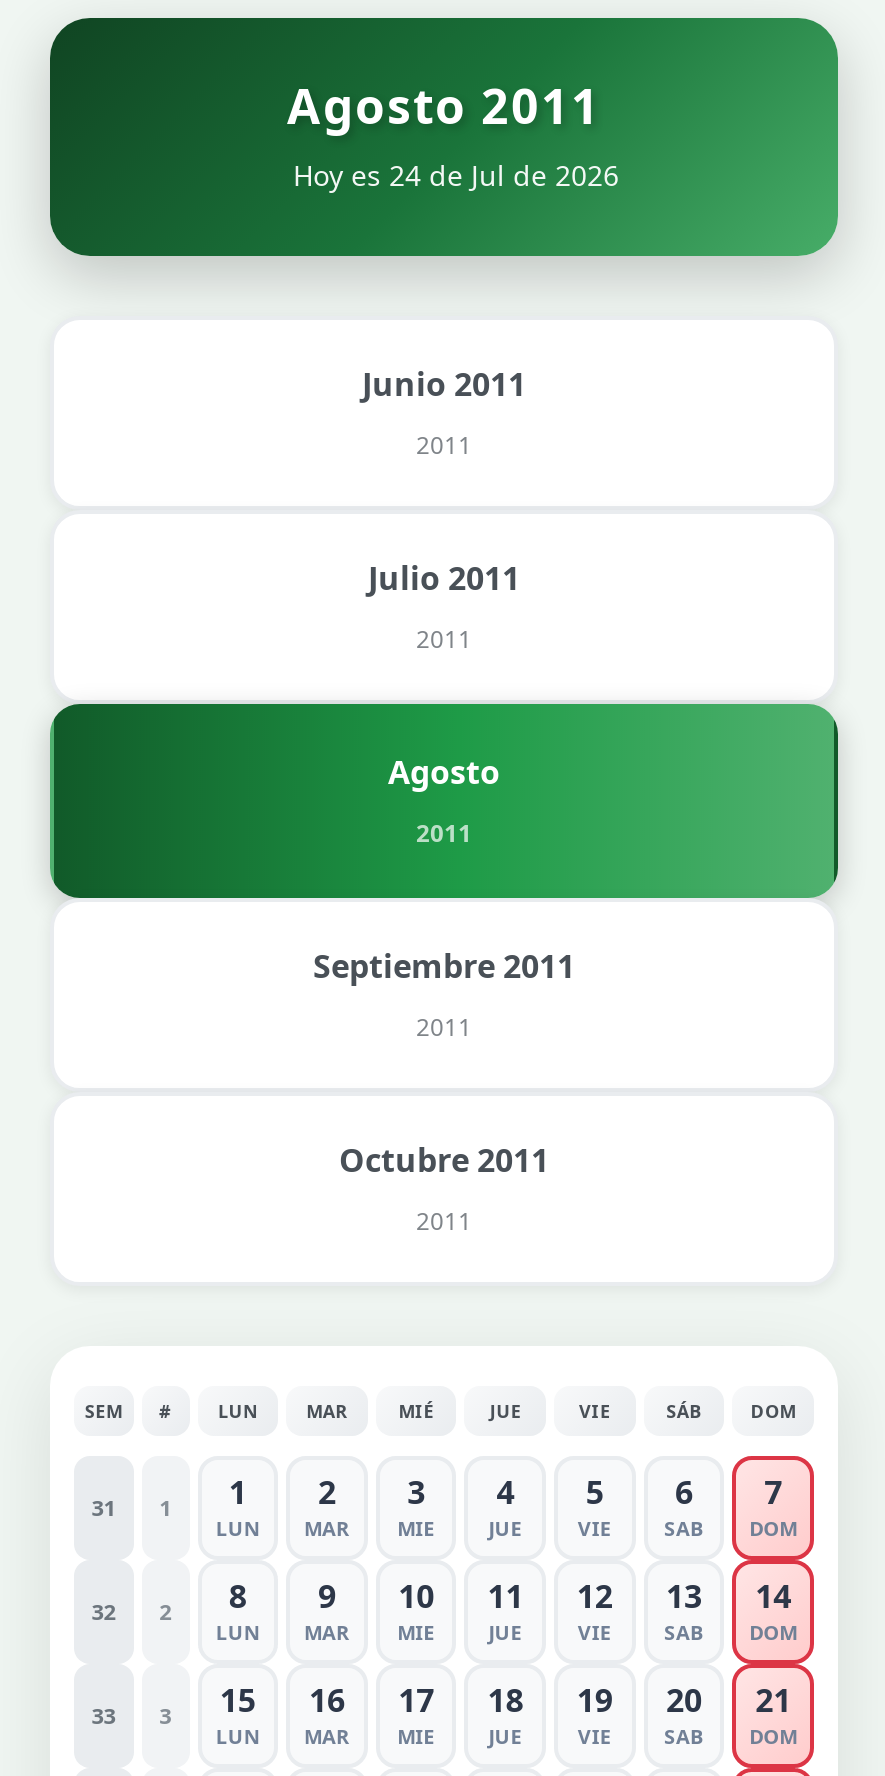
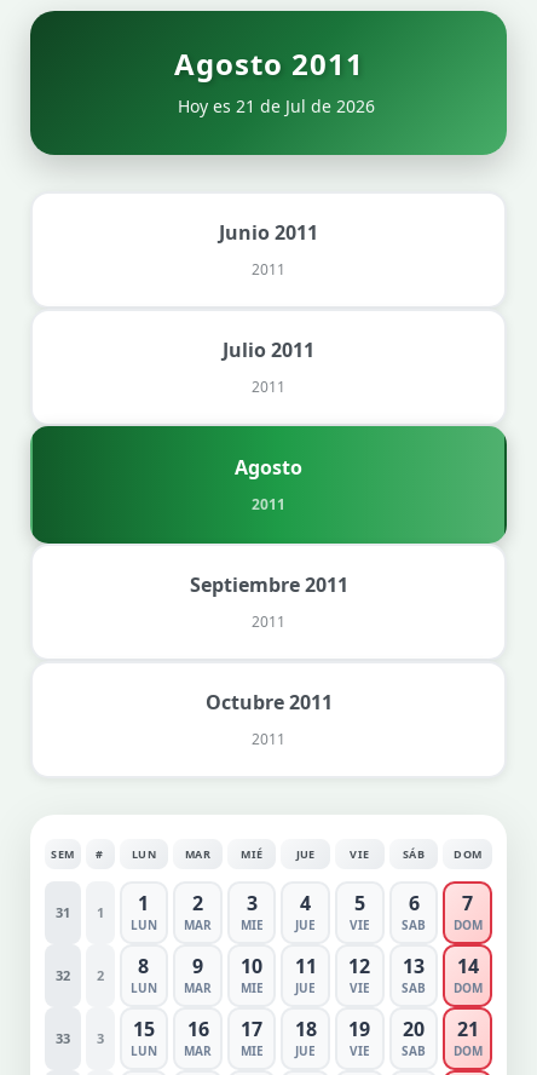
- Hoy es 24 de Jul de 2026
+ Hoy es 21 de Jul de 2026
